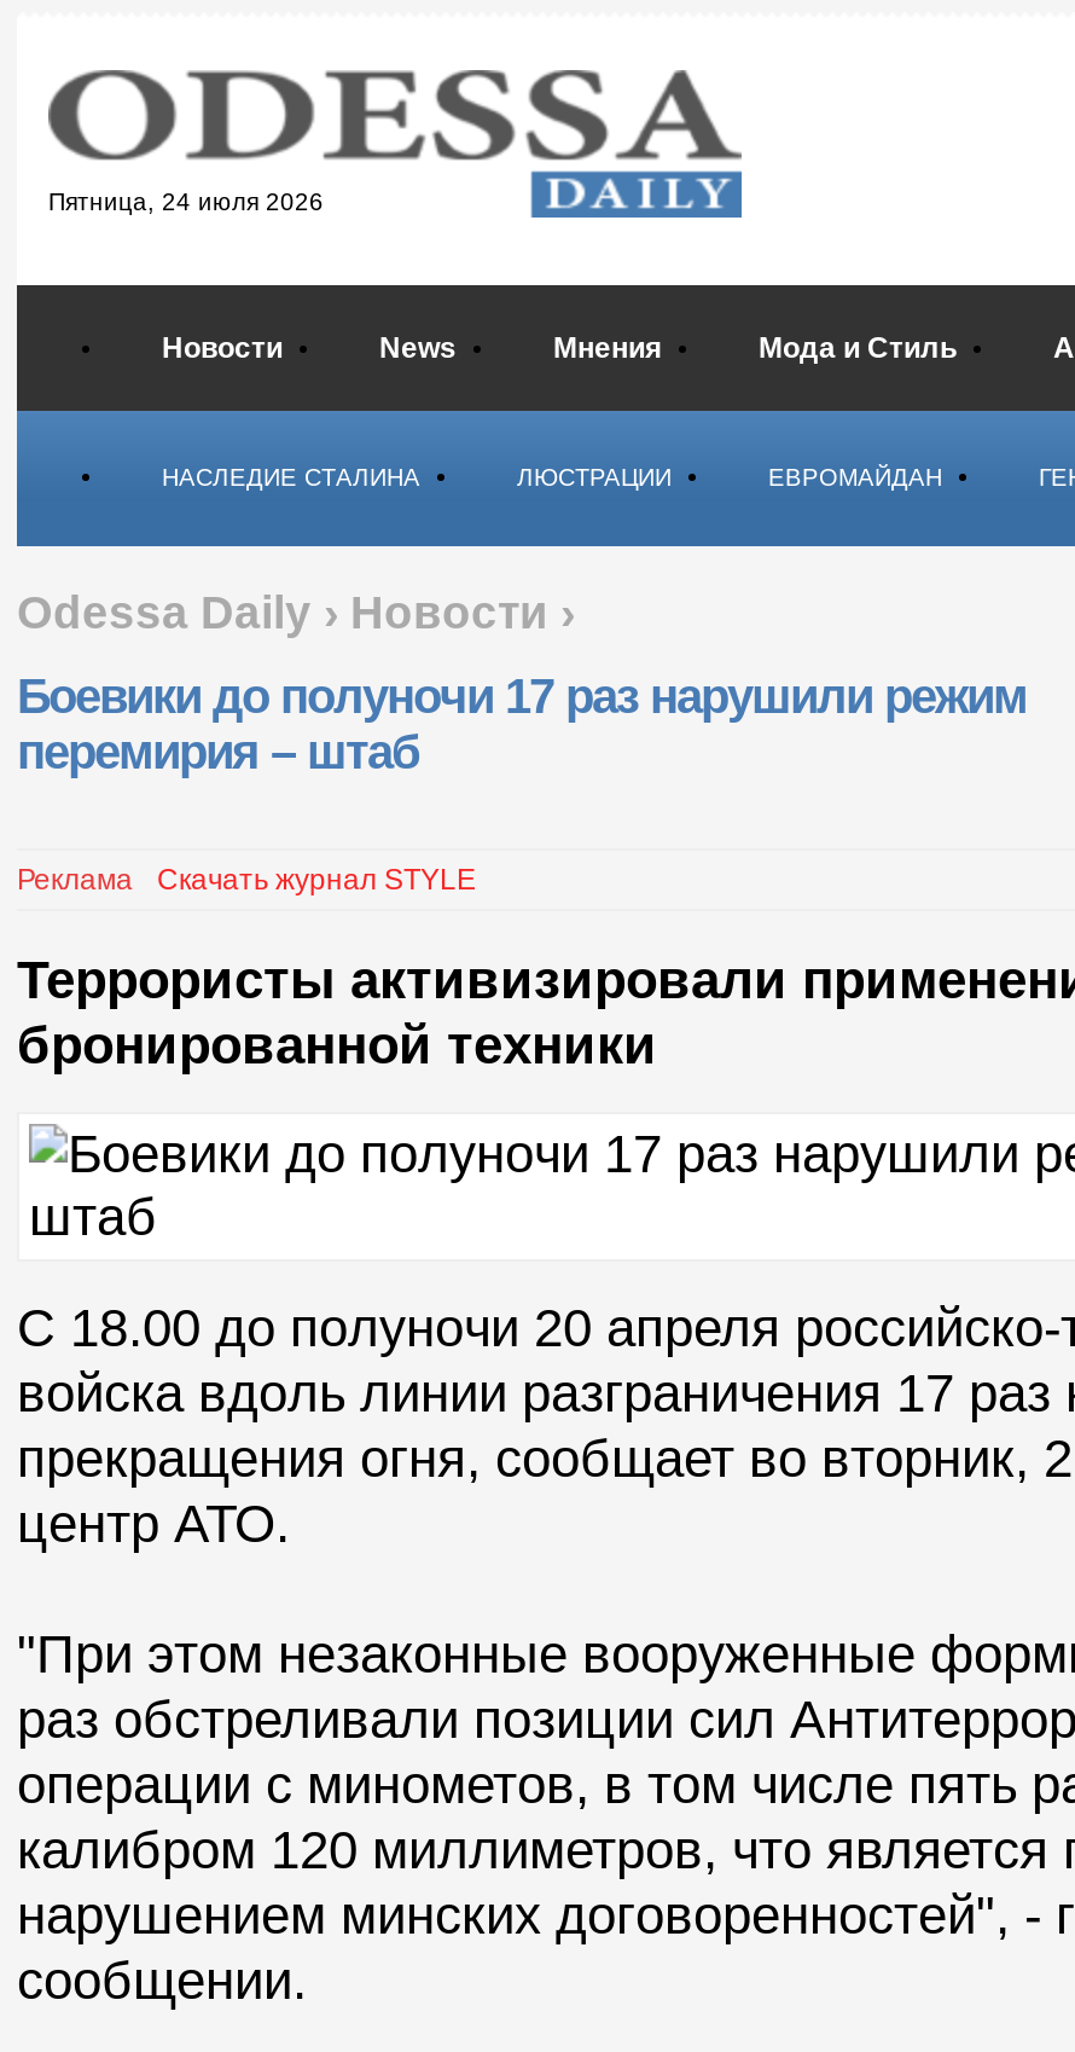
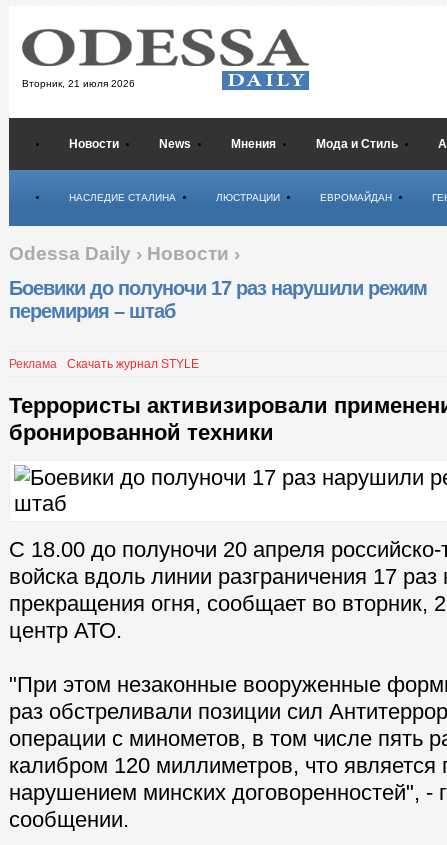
- Пятница, 24 июля 2026
+ Вторник, 21 июля 2026
